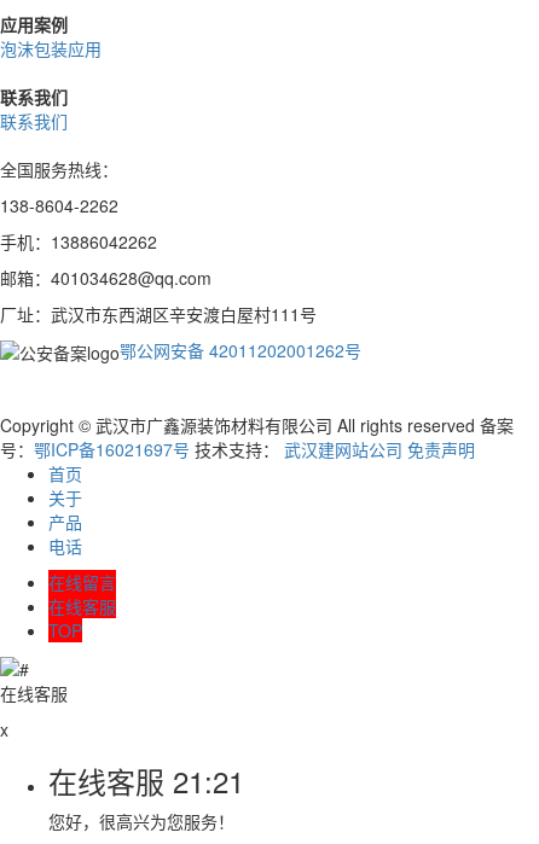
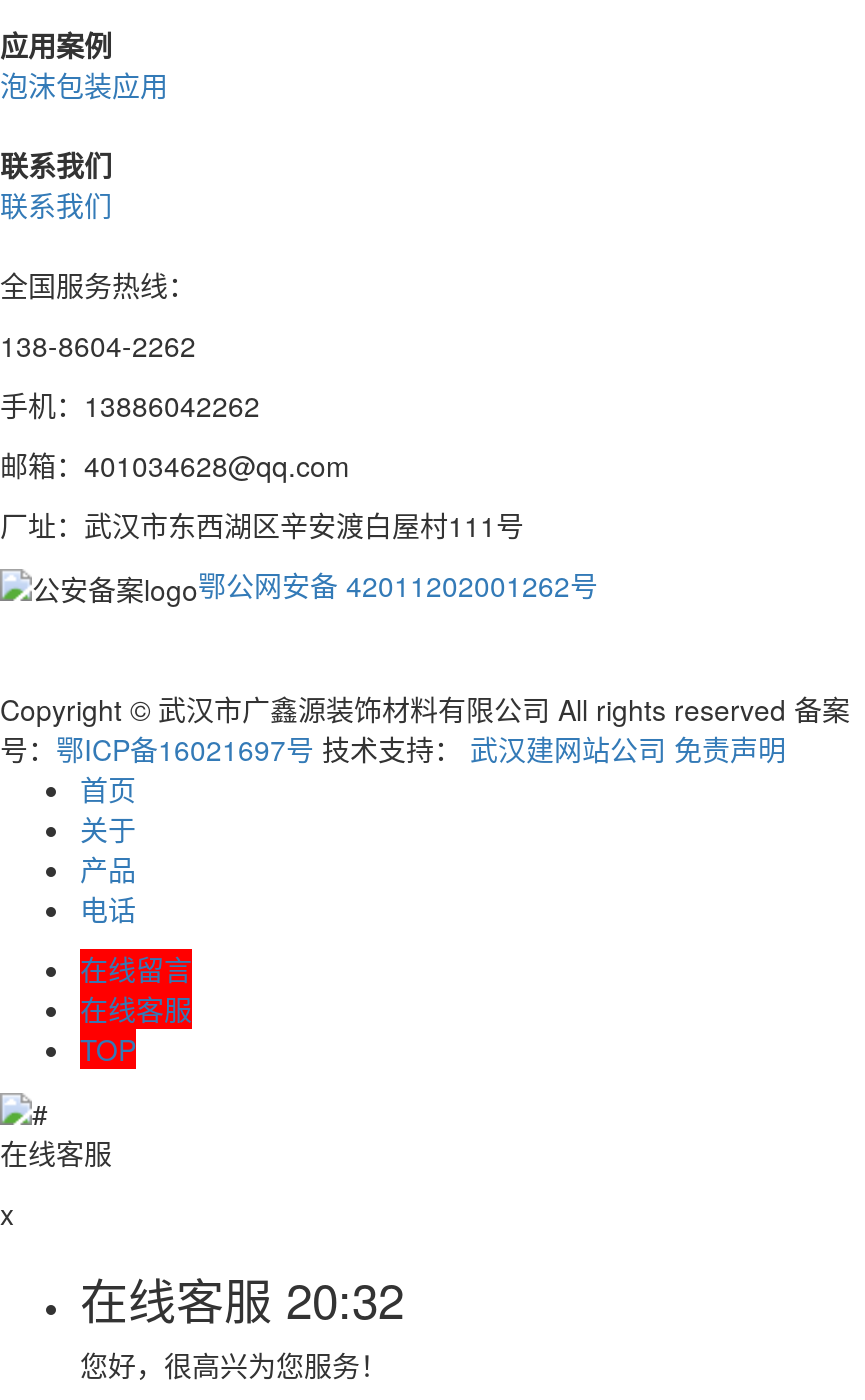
- 在线客服21:21
+ 在线客服20:32
